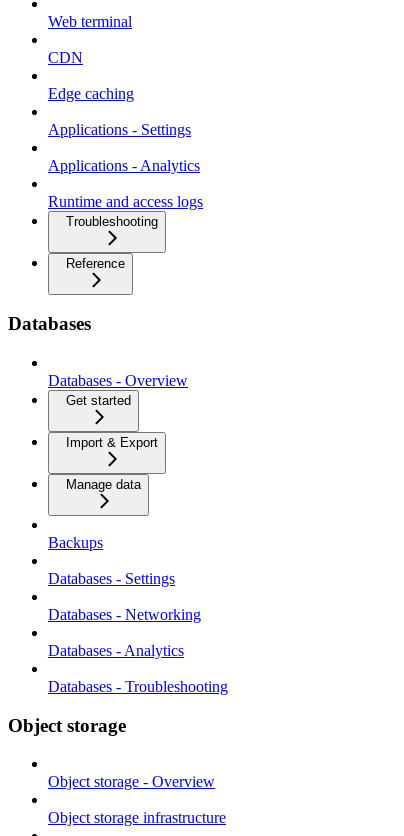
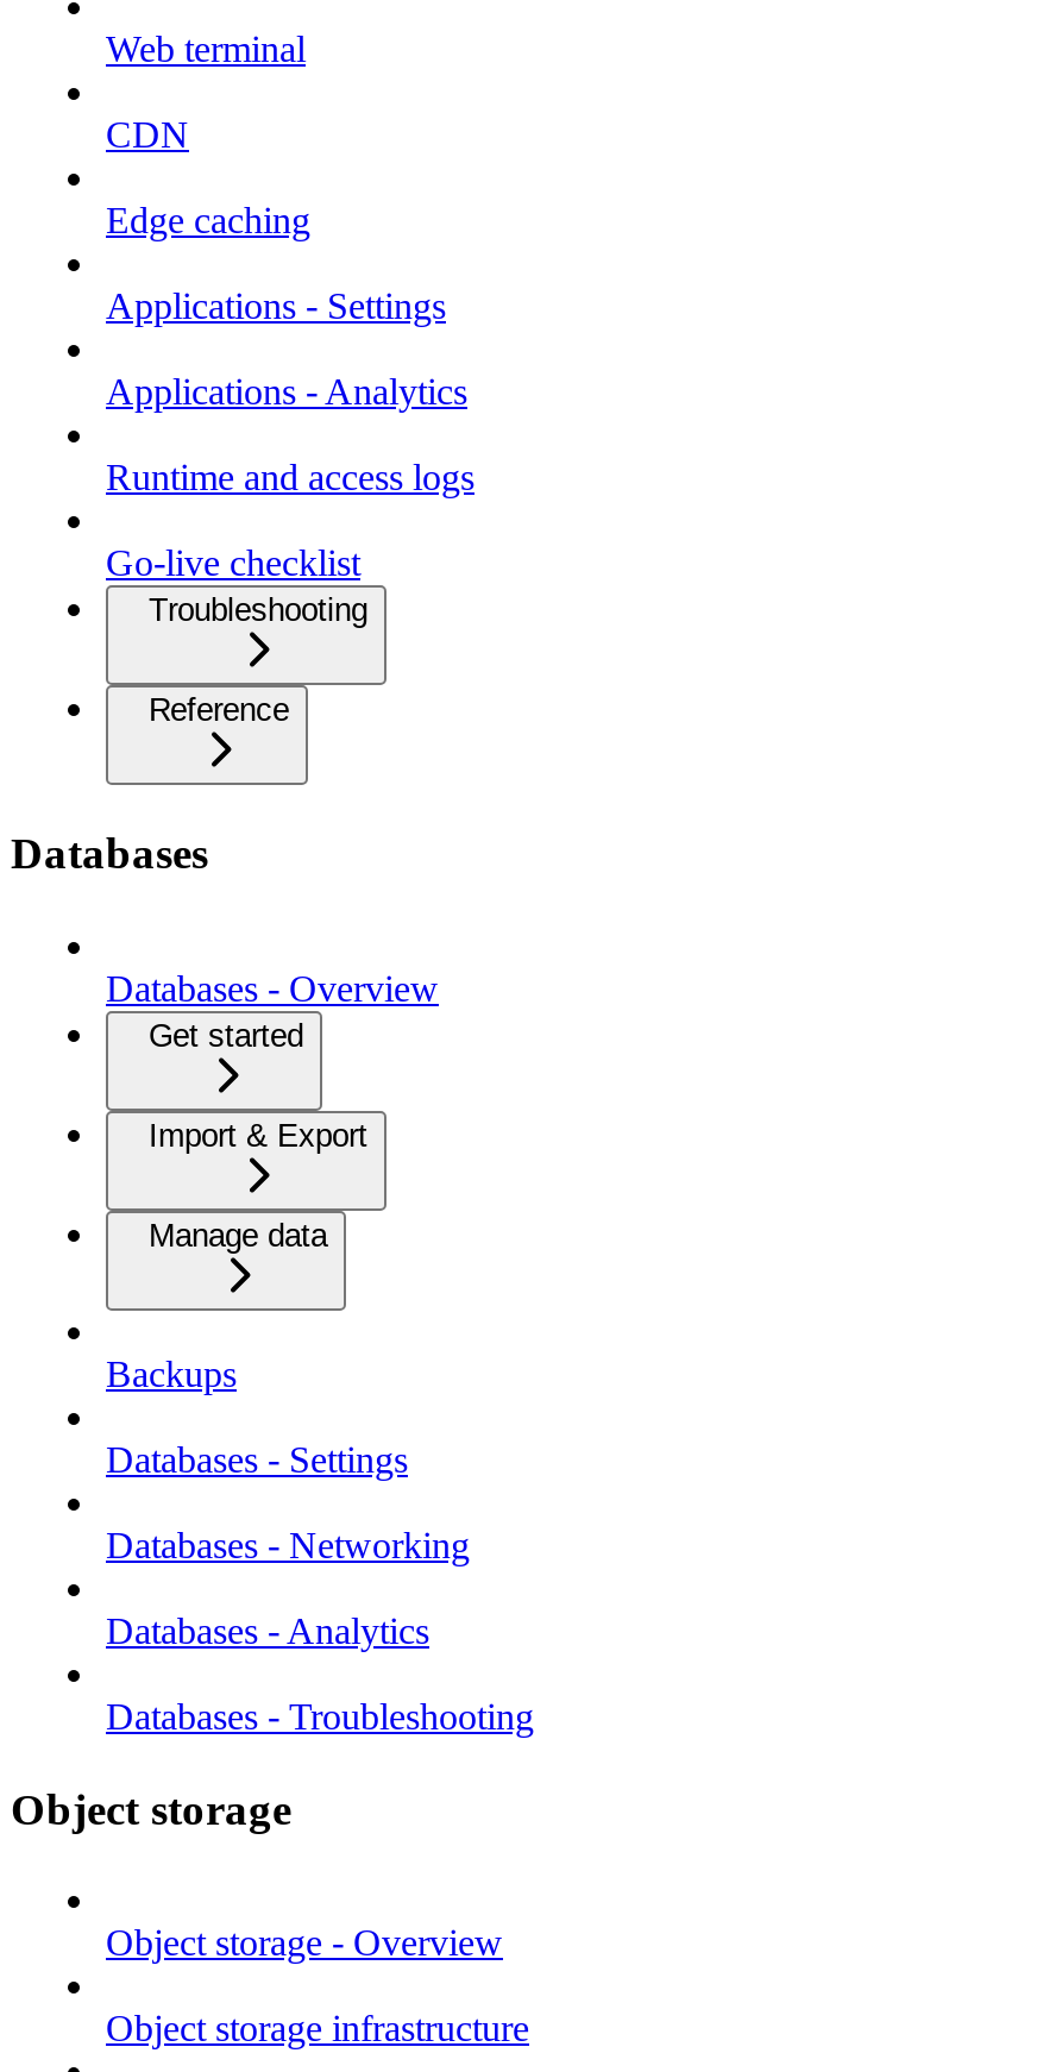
+ Go-live checklist
